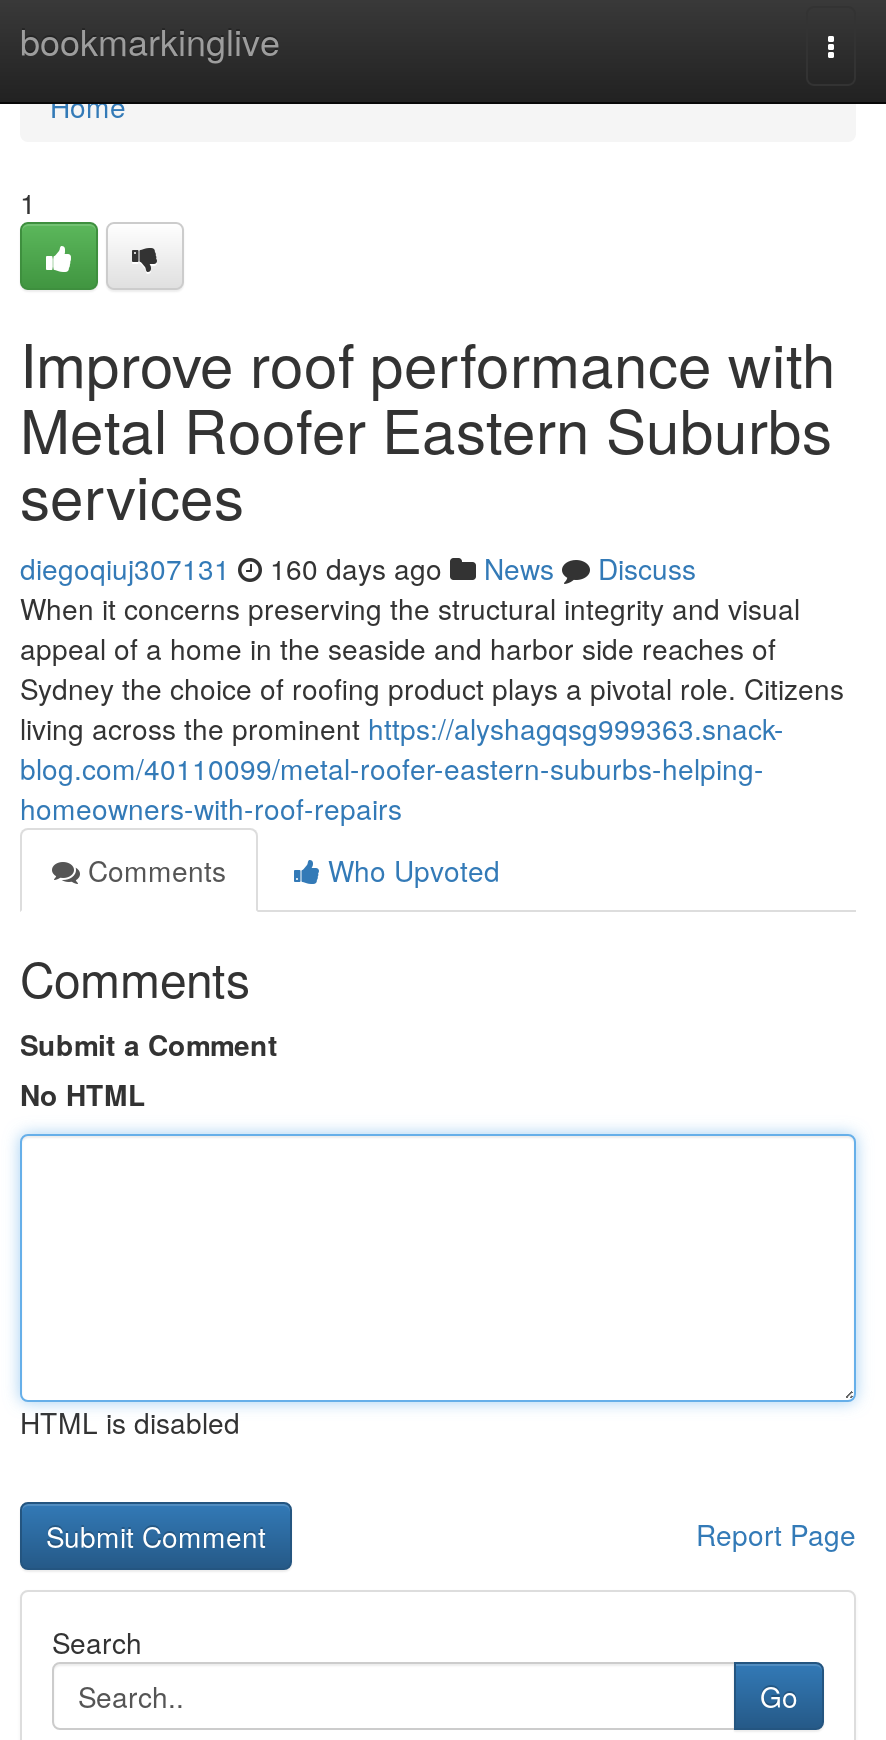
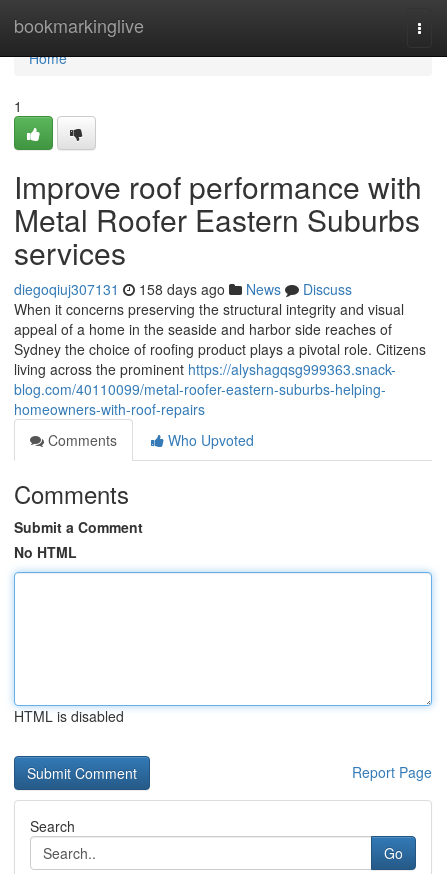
- diegoqiuj307131 160 days ago News Discuss
+ diegoqiuj307131 158 days ago News Discuss
